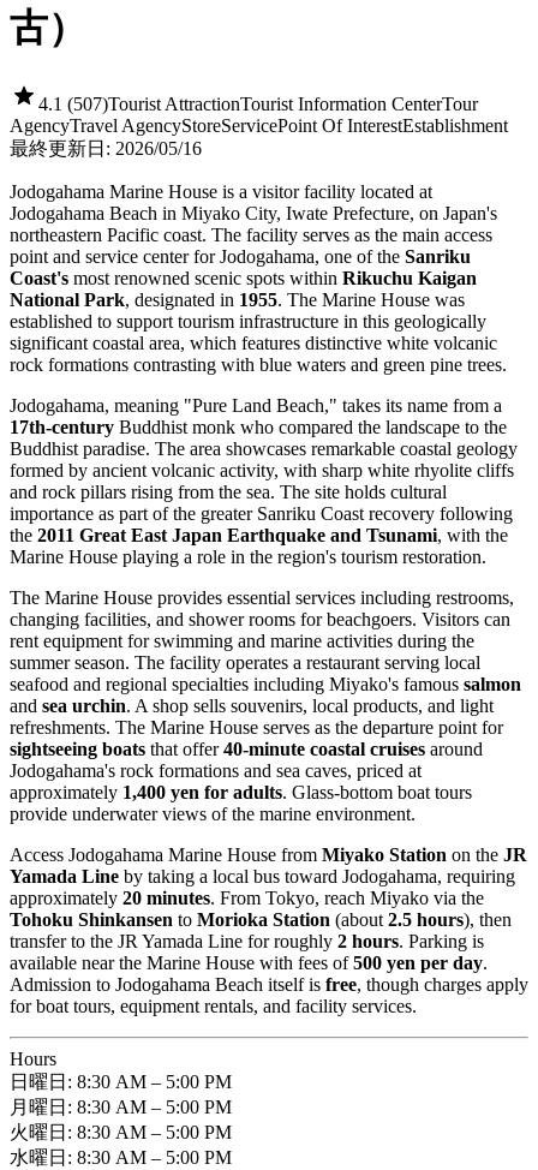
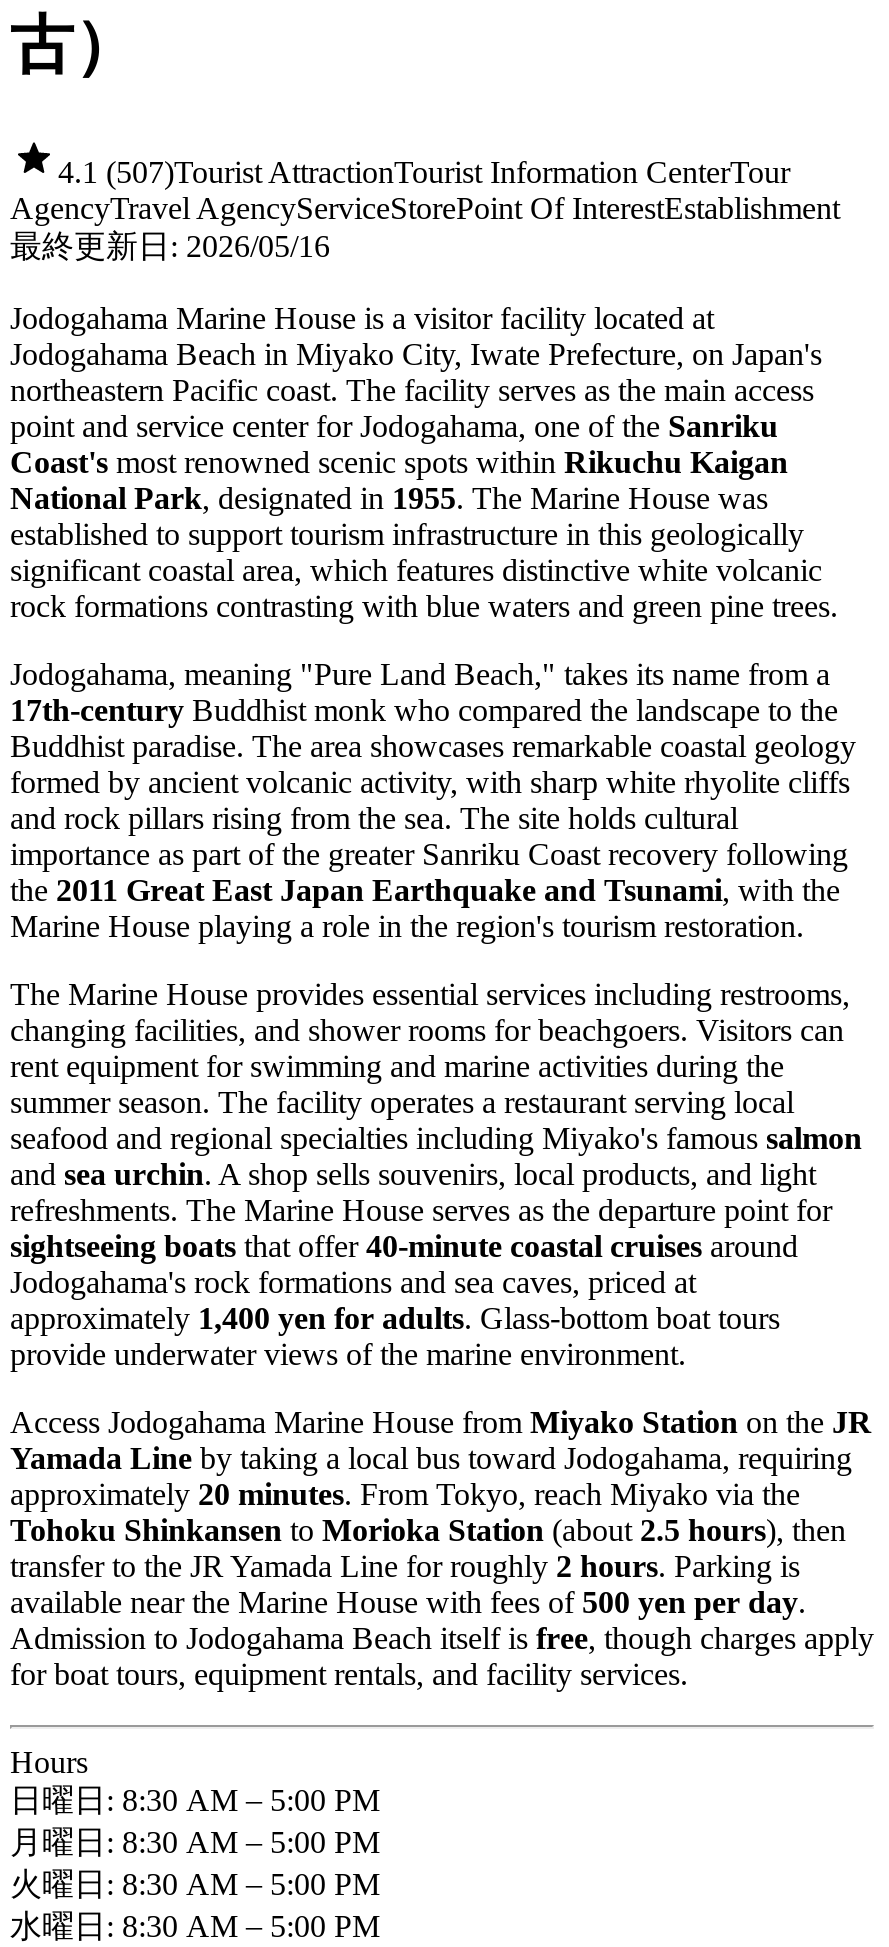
- AgencyTravel AgencyStoreServicePoint Of InterestEstablishment
+ AgencyTravel AgencyServiceStorePoint Of InterestEstablishment
